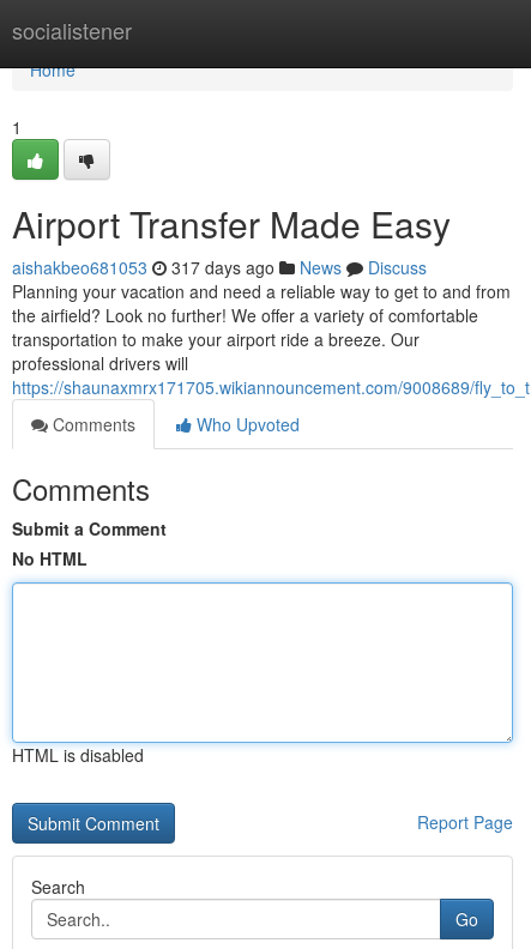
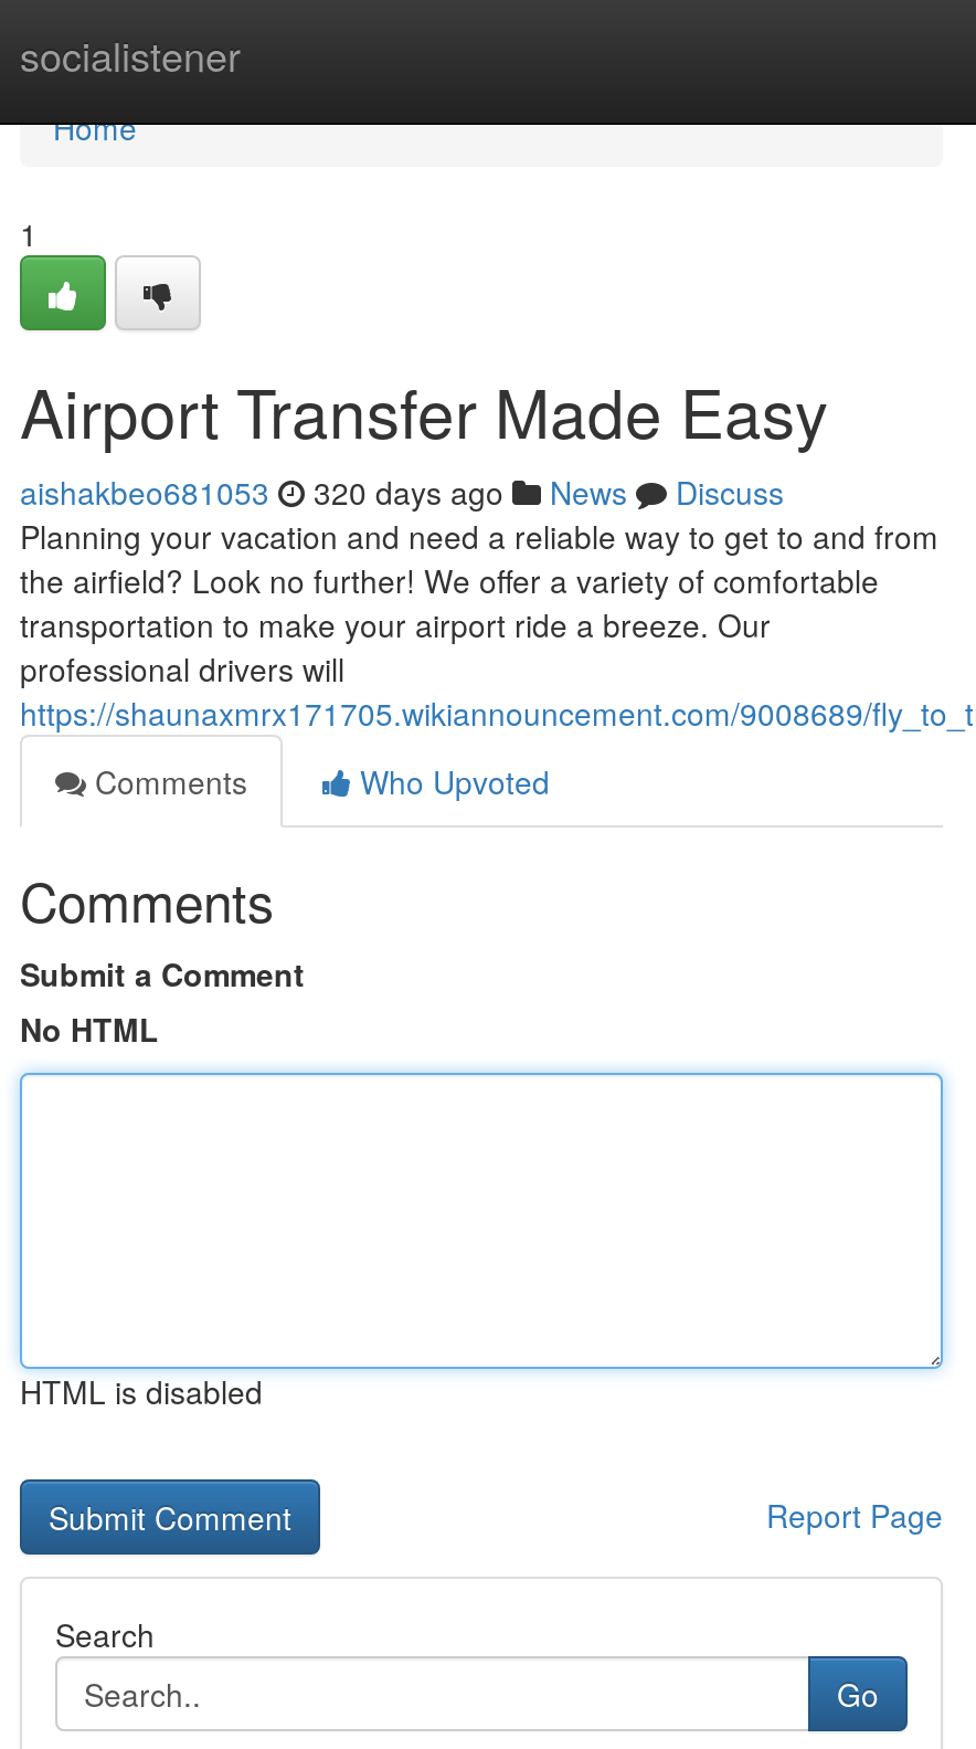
- aishakbeo681053 317 days ago News Discuss
+ aishakbeo681053 320 days ago News Discuss
